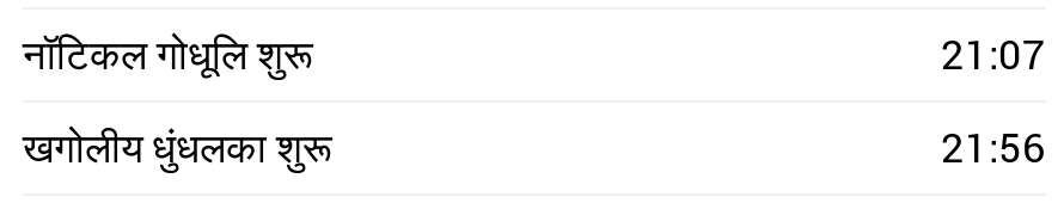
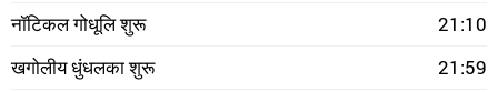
- 21:07
+ 21:10

- 21:56
+ 21:59
